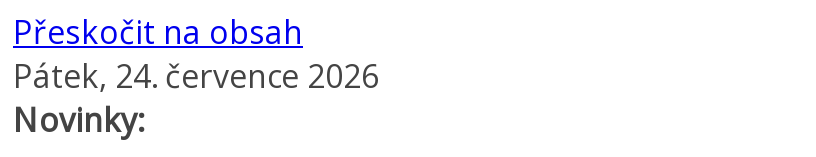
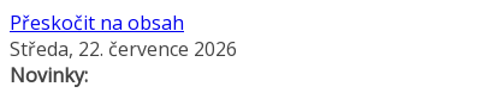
- Pátek, 24. července 2026
+ Středa, 22. července 2026
